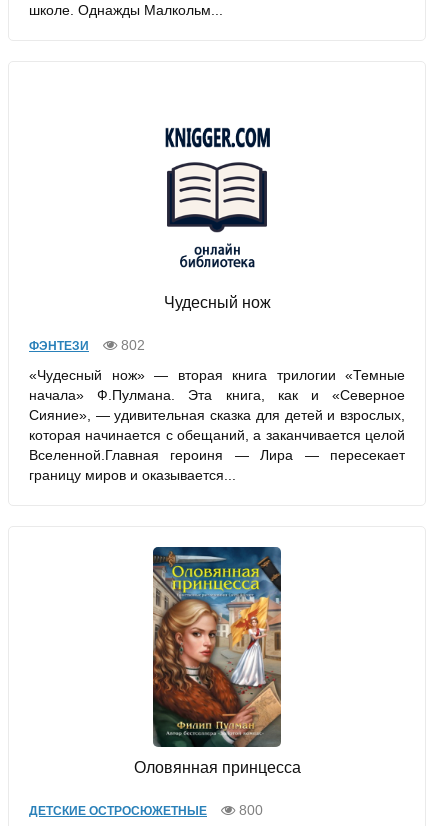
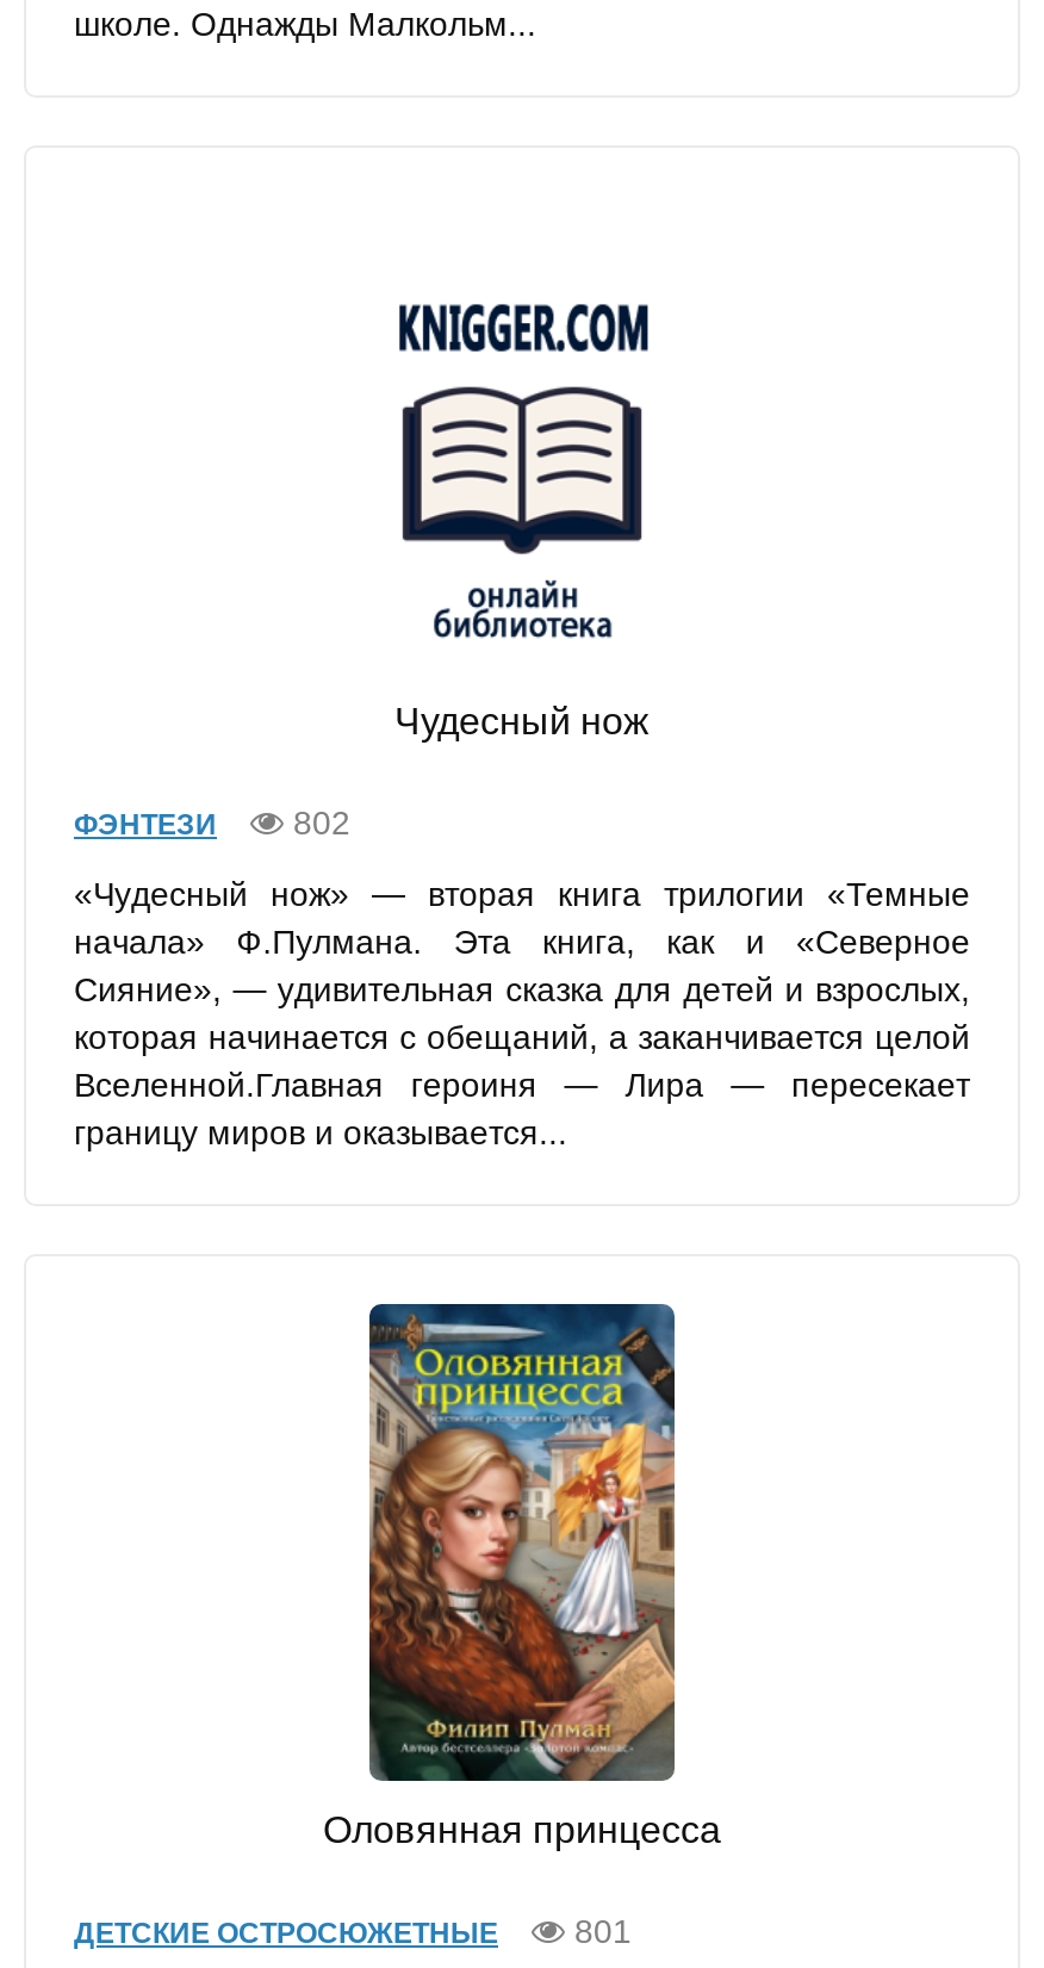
- ДЕТСКИЕ ОСТРОСЮЖЕТНЫЕ 800
+ ДЕТСКИЕ ОСТРОСЮЖЕТНЫЕ 801
